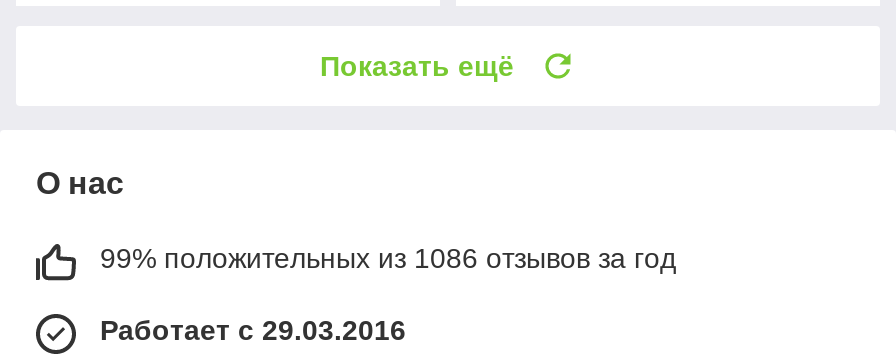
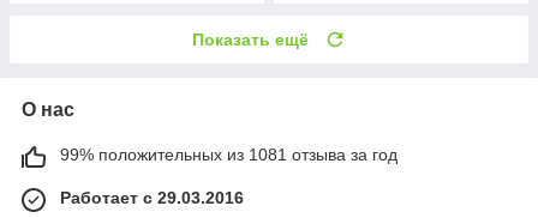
- 99% положительных из 1086 отзывов за год
+ 99% положительных из 1081 отзыва за год
